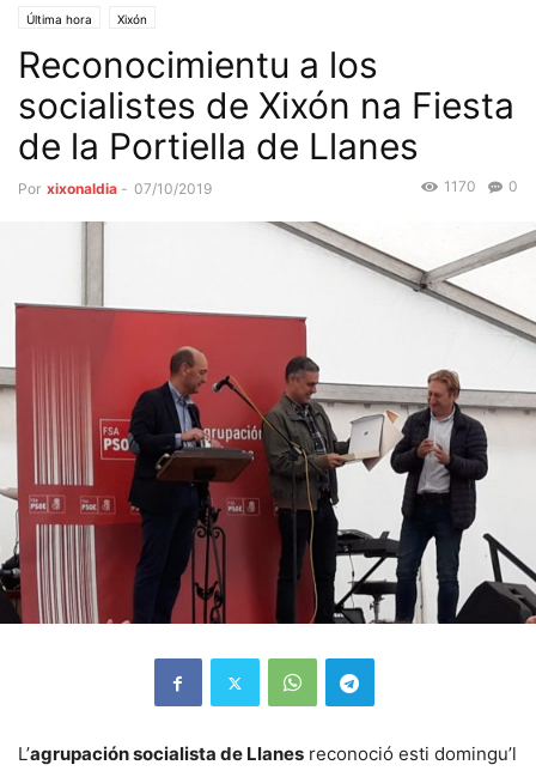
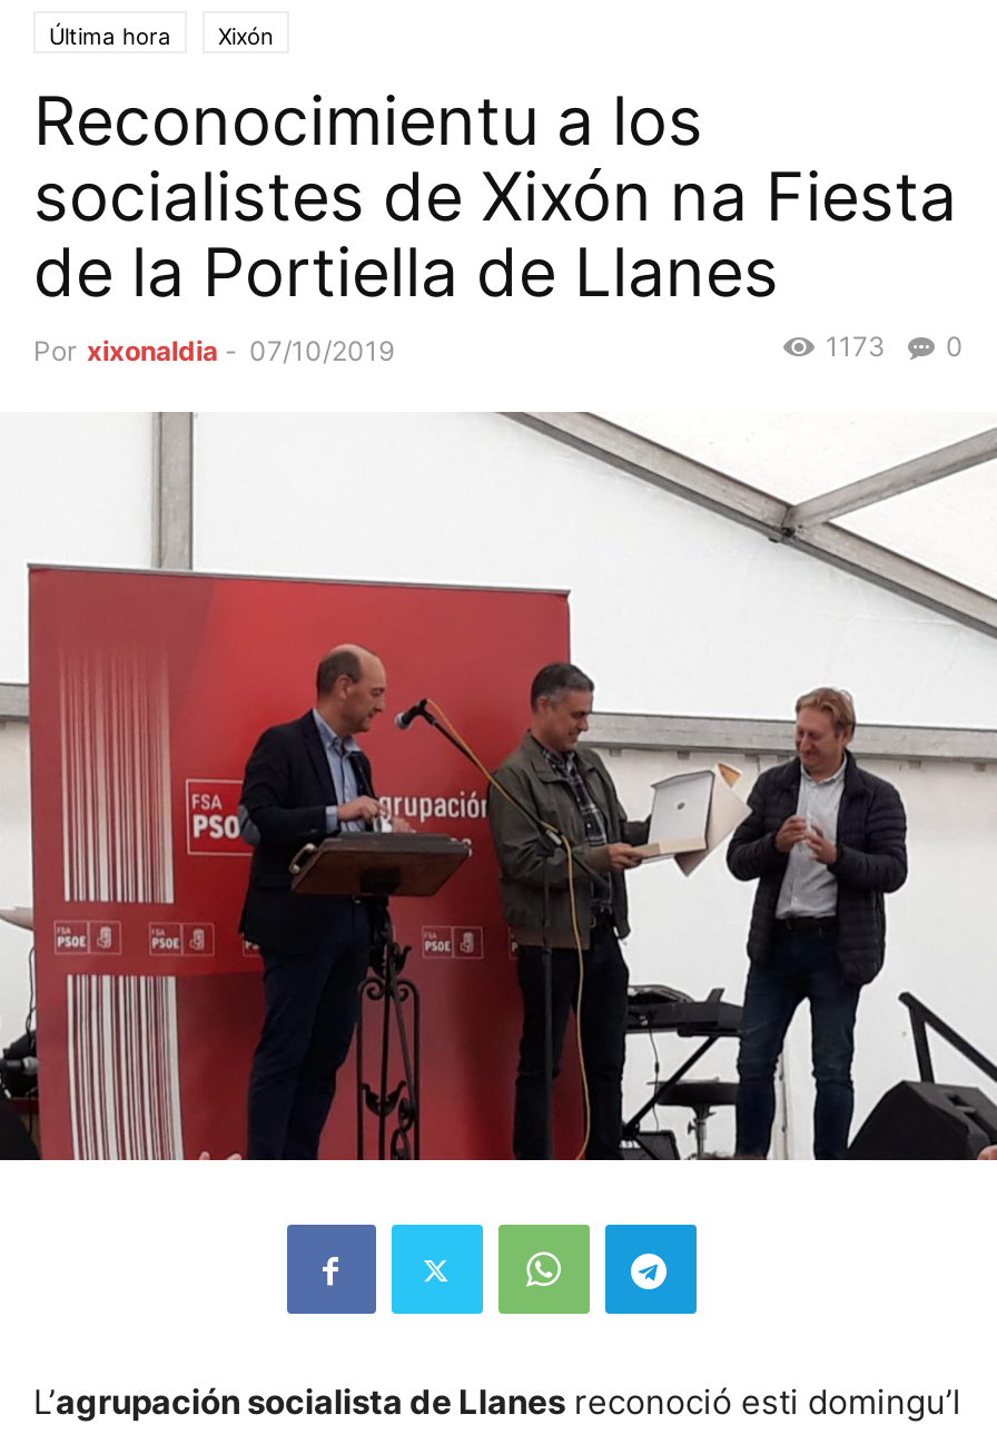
- 1170 0
+ 1173 0
